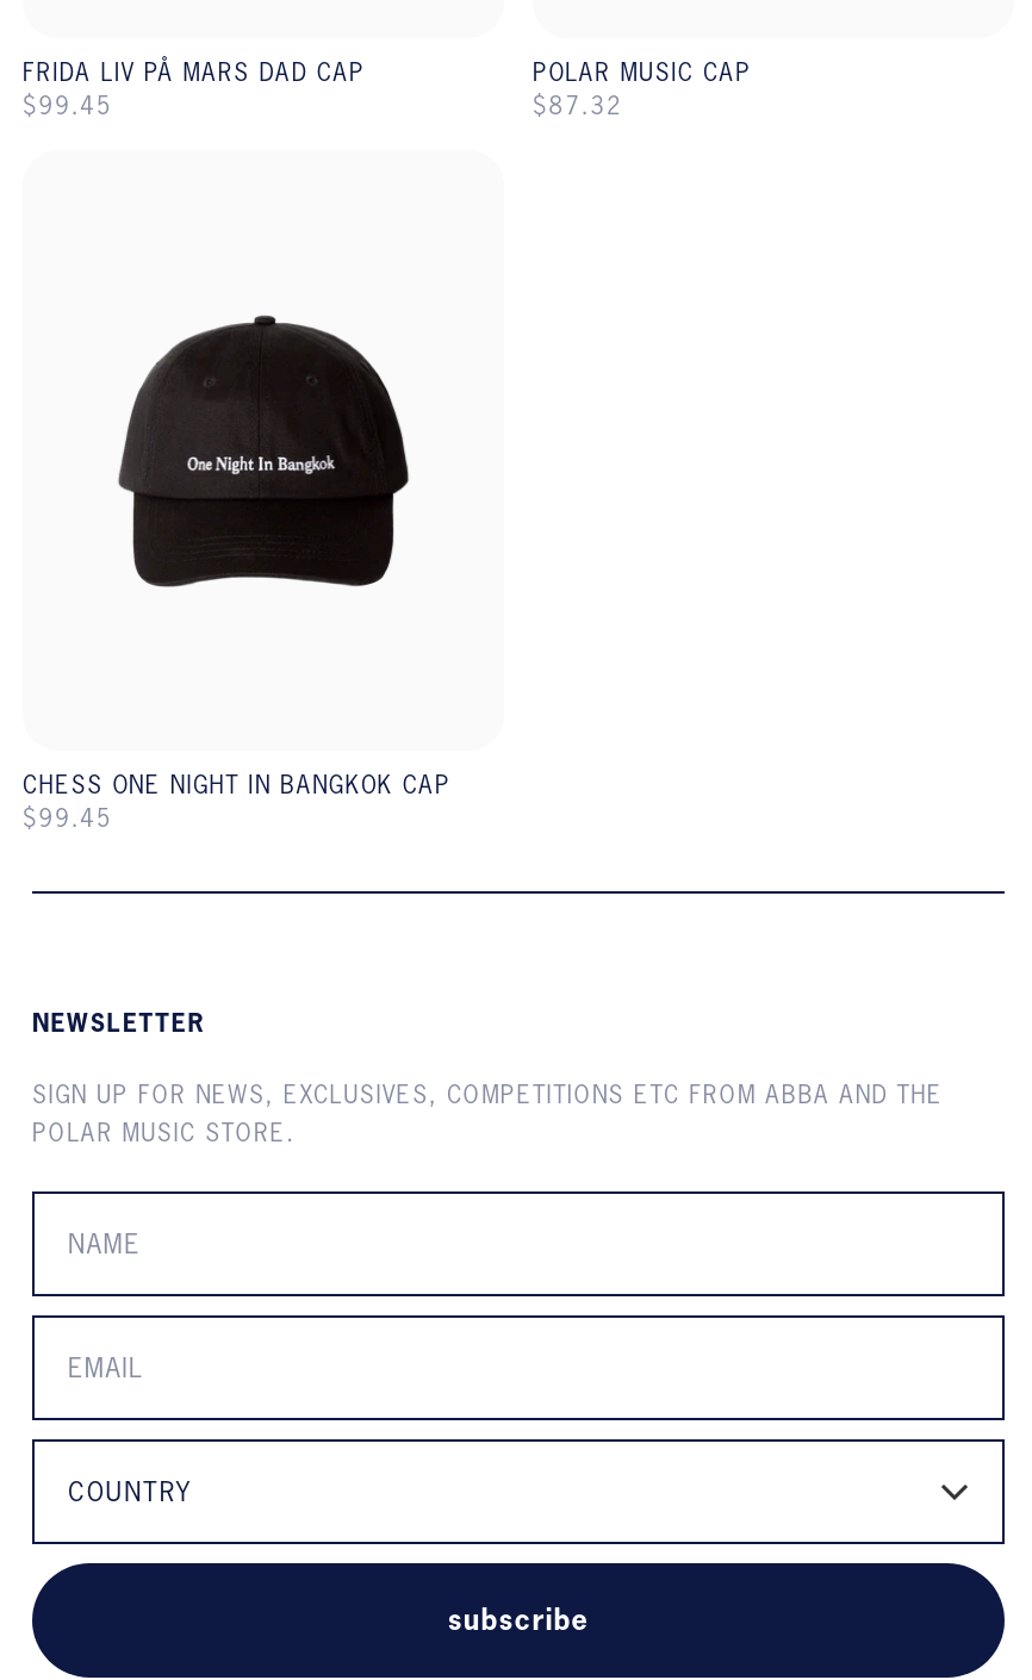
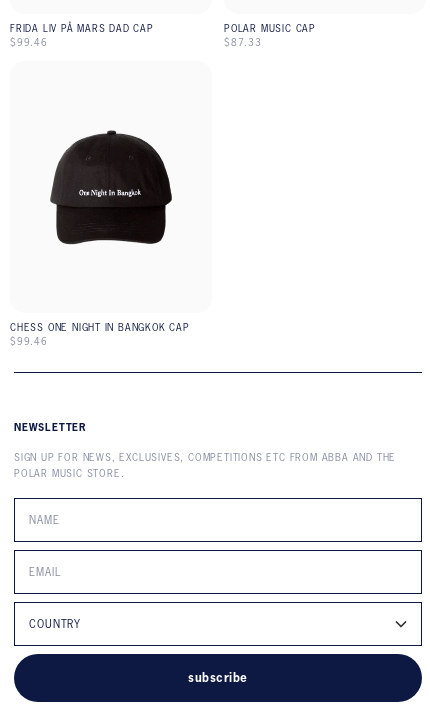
- $99.45
+ $99.46

- $87.32
+ $87.33

- $99.45
+ $99.46
